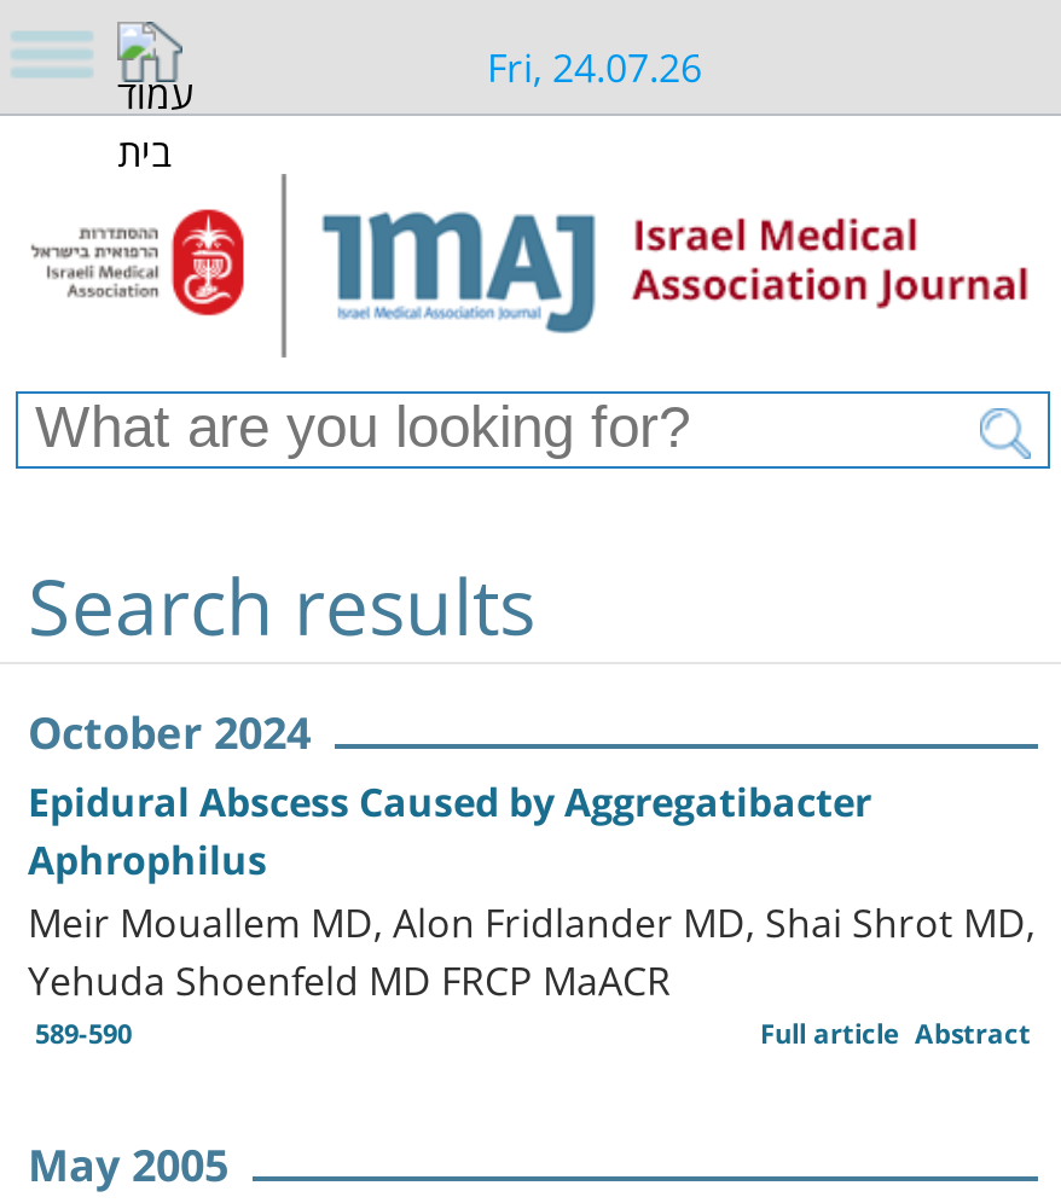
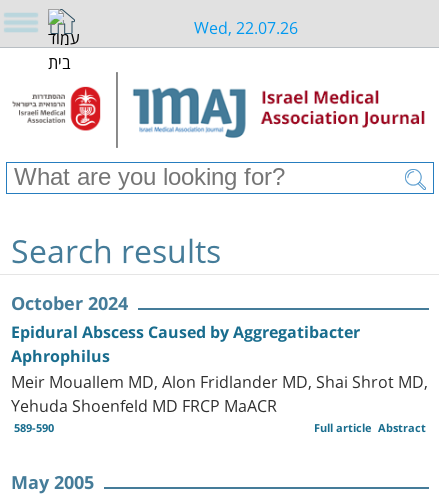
- Fri, 24.07.26
+ Wed, 22.07.26
